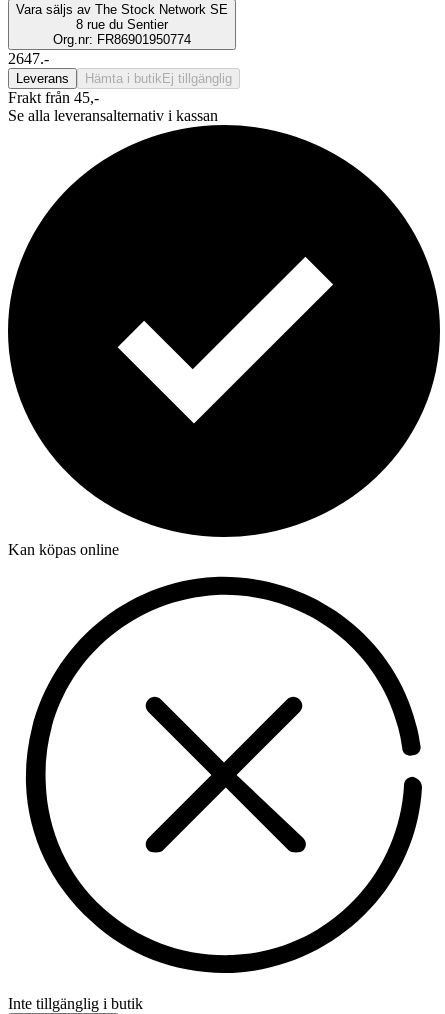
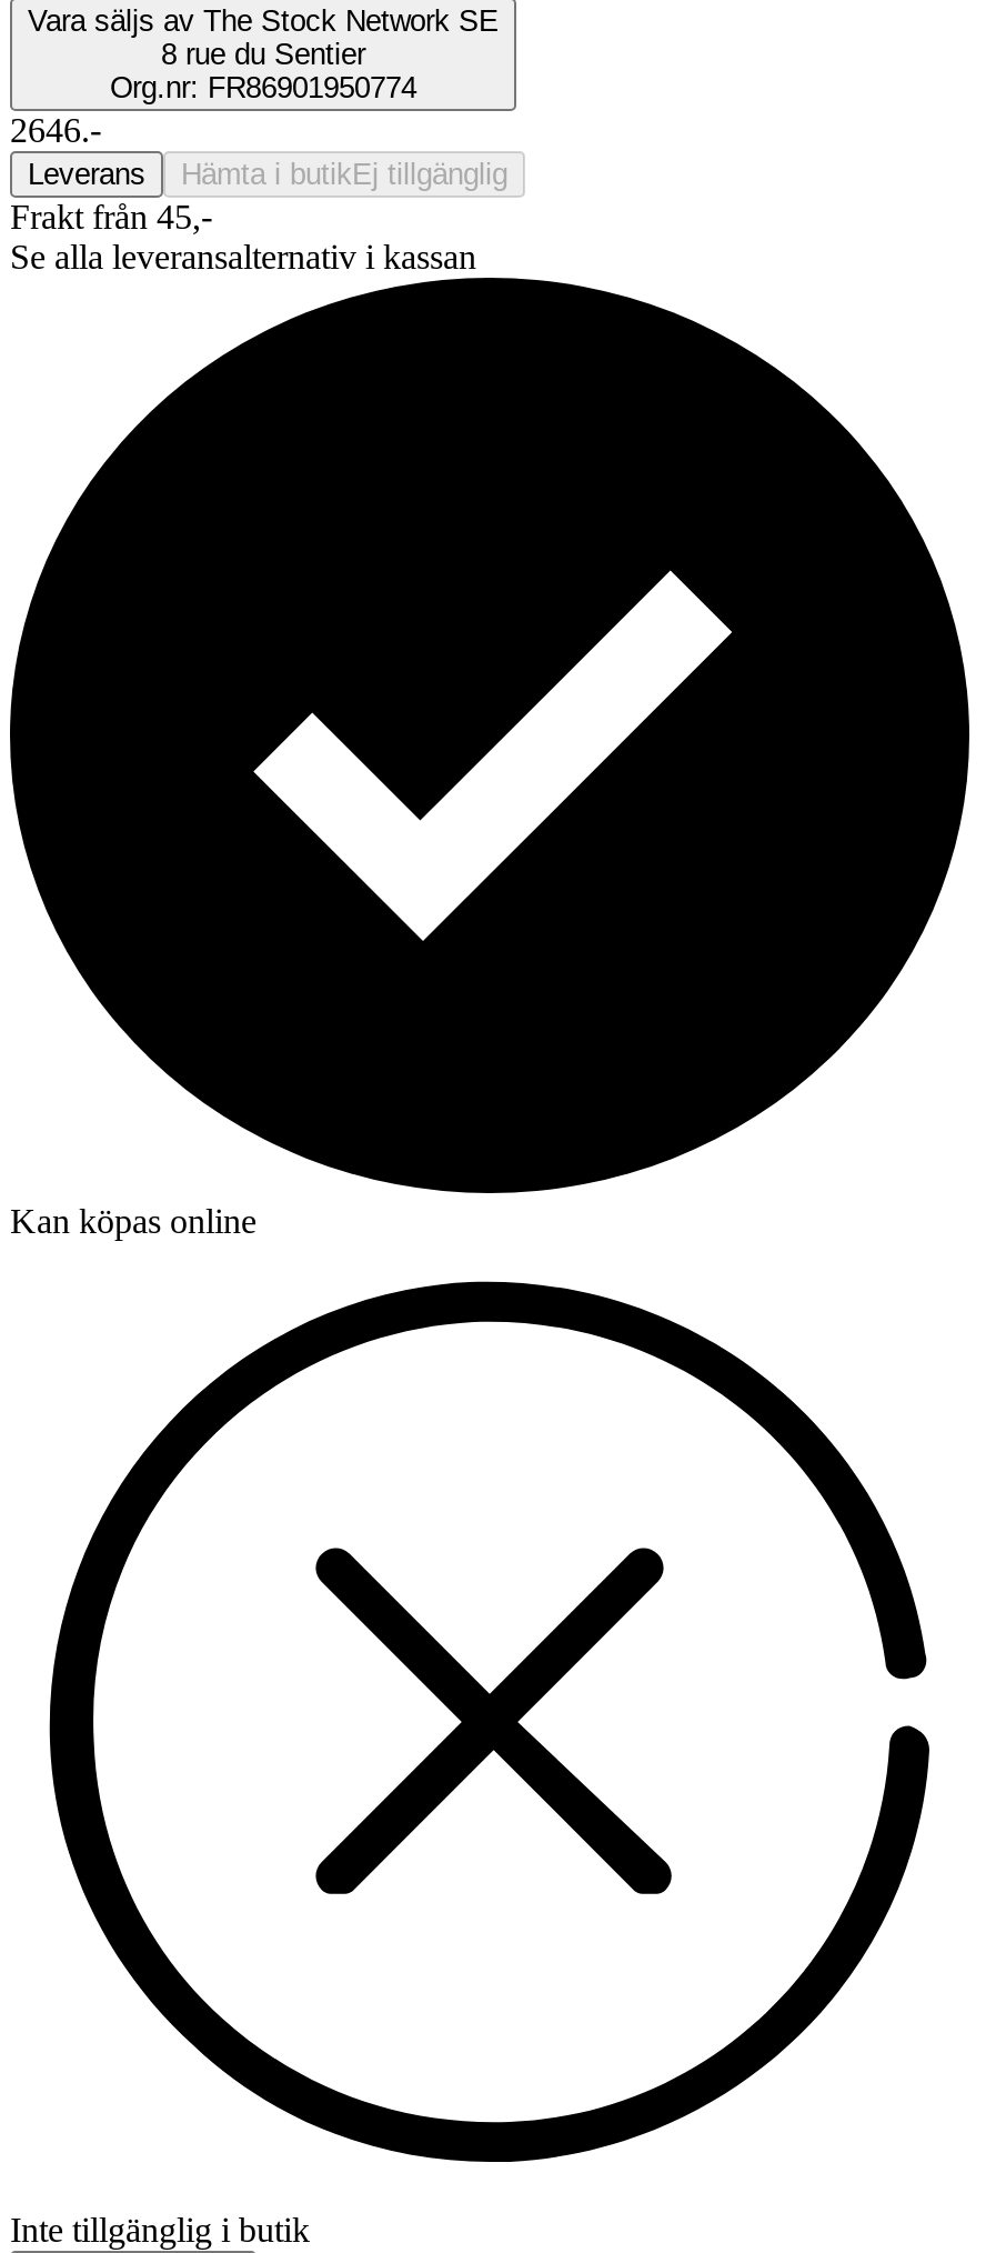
- 2647.-
+ 2646.-
